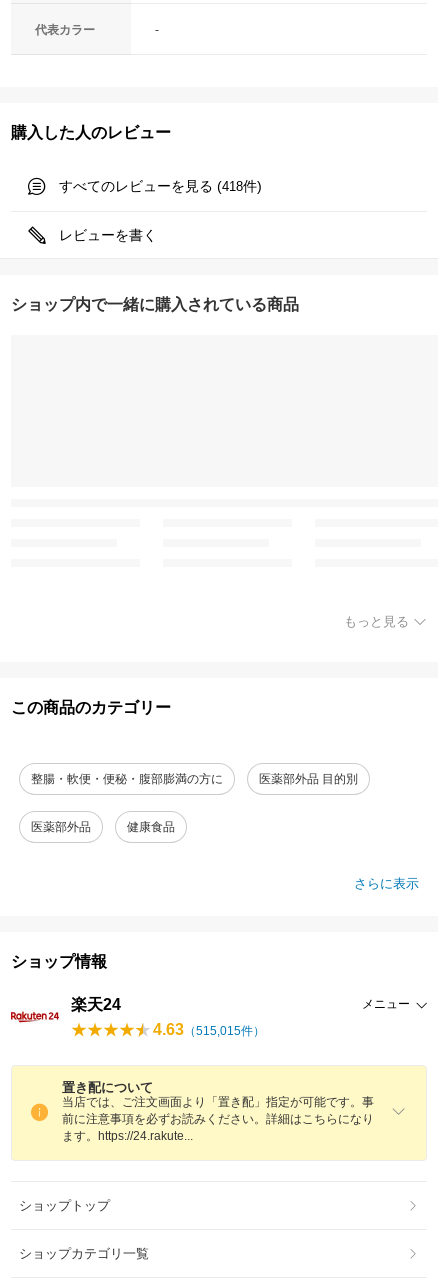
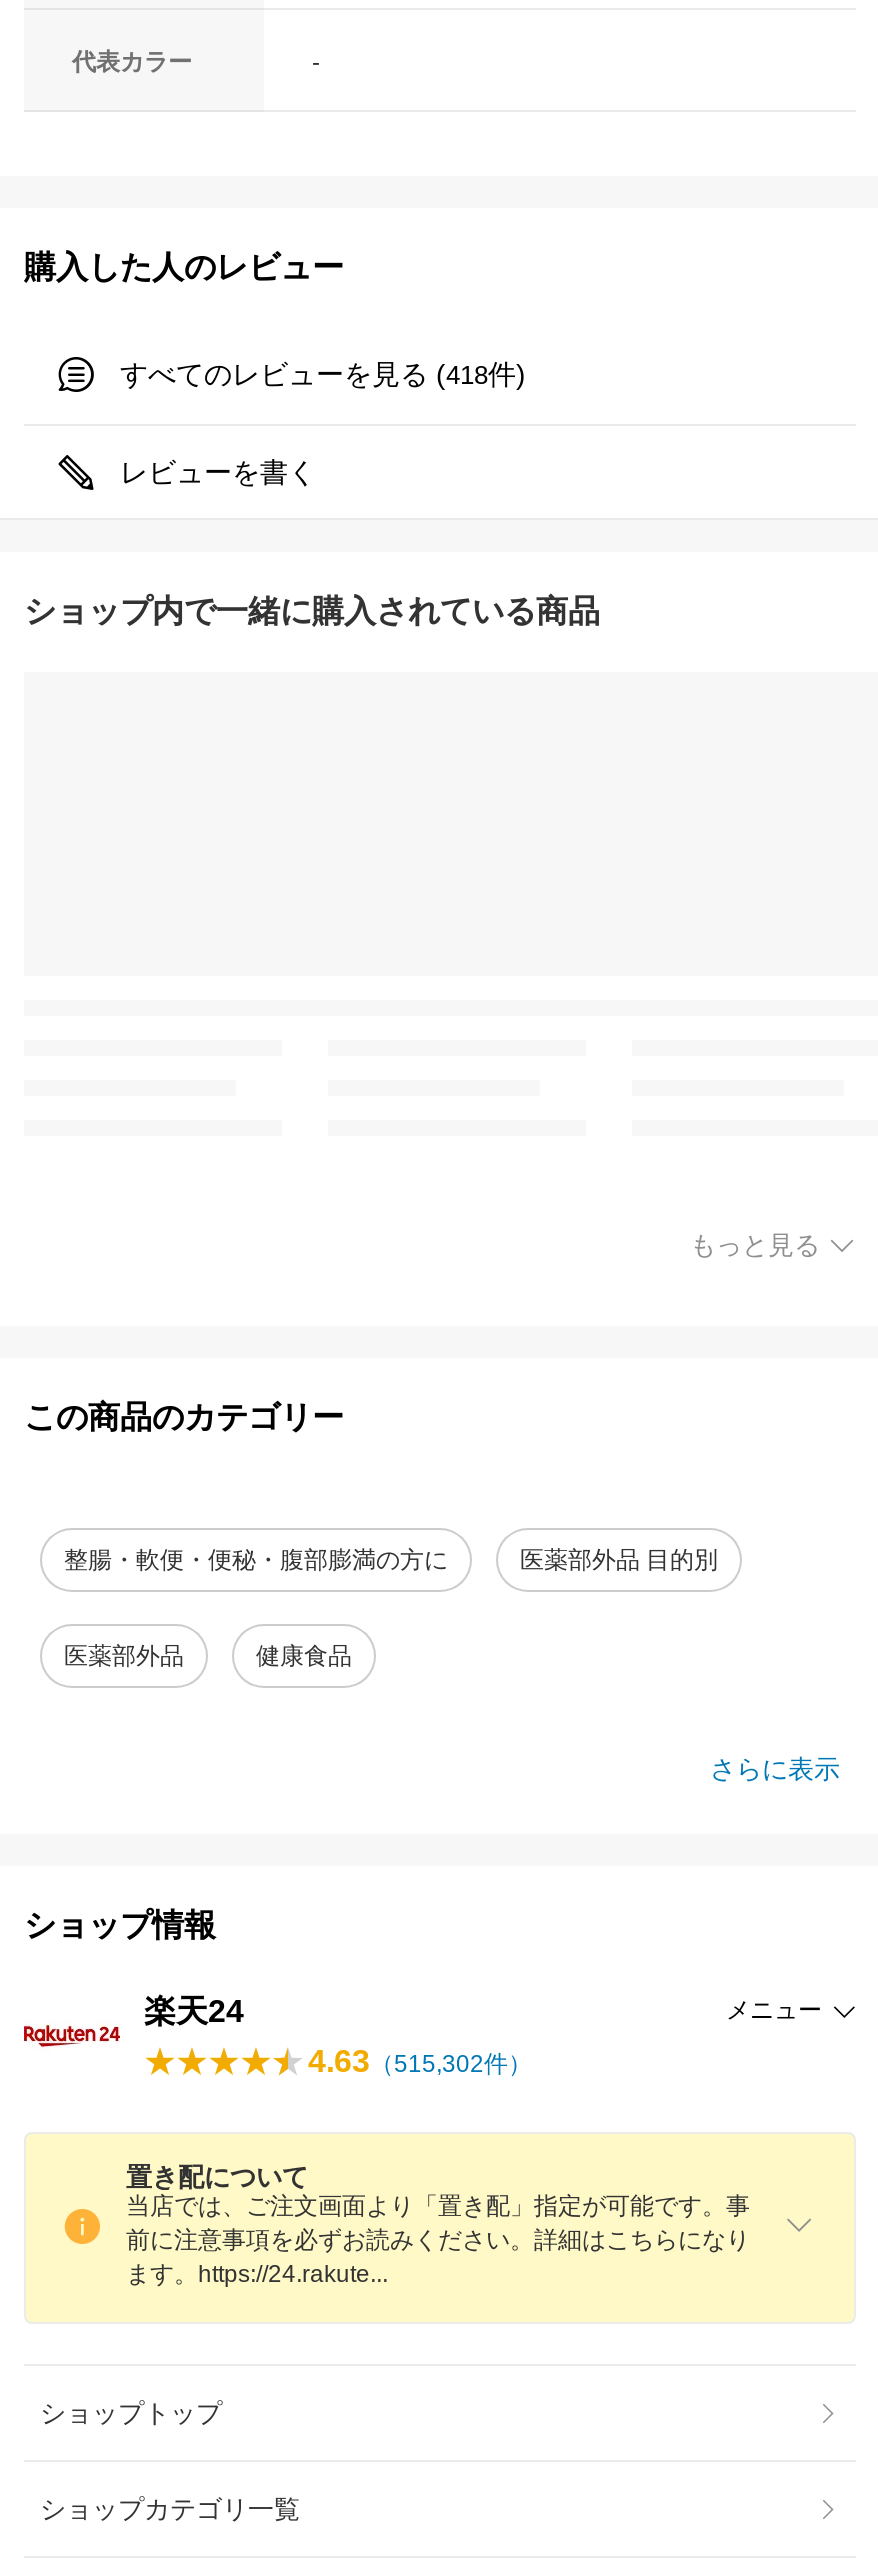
- 4.63（515,015件）
+ 4.63（515,302件）
